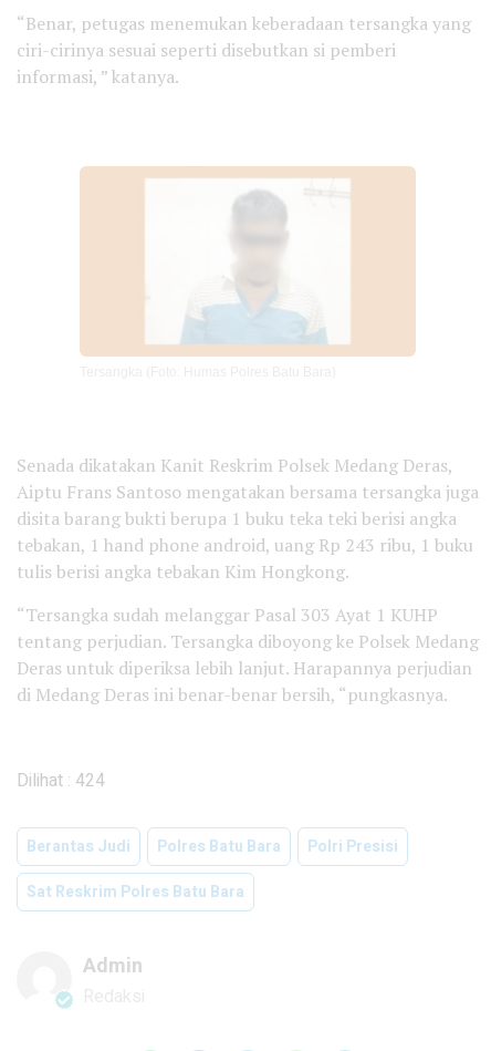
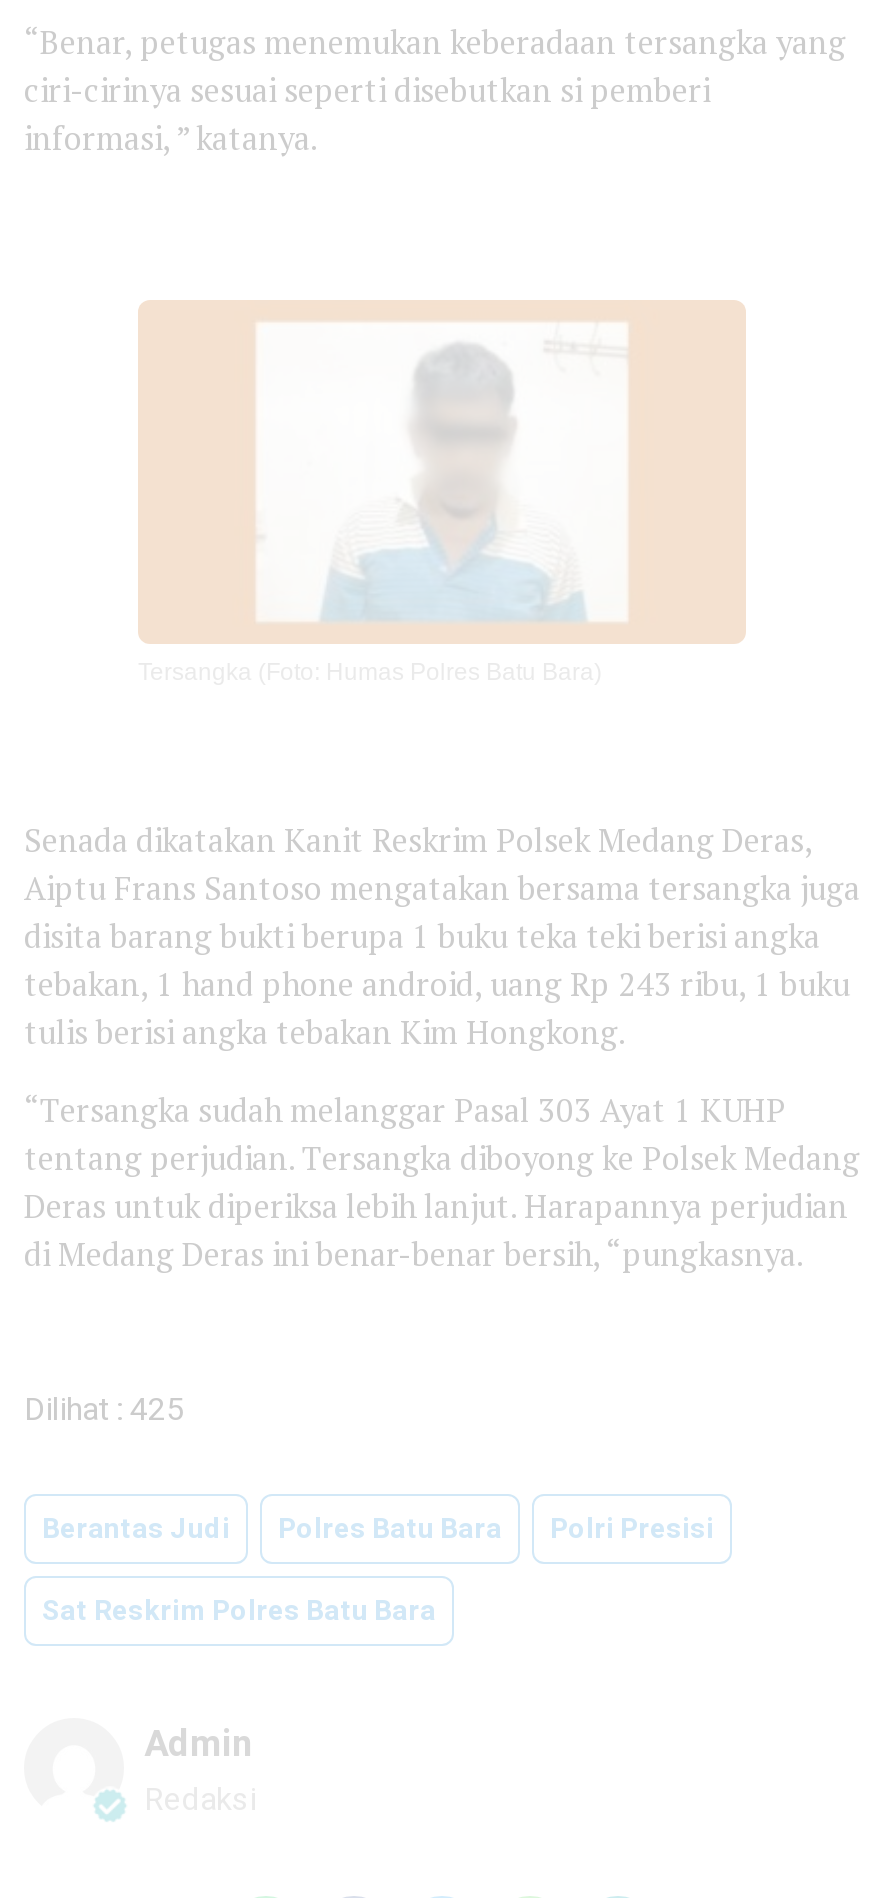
- Dilihat : 424
+ Dilihat : 425
